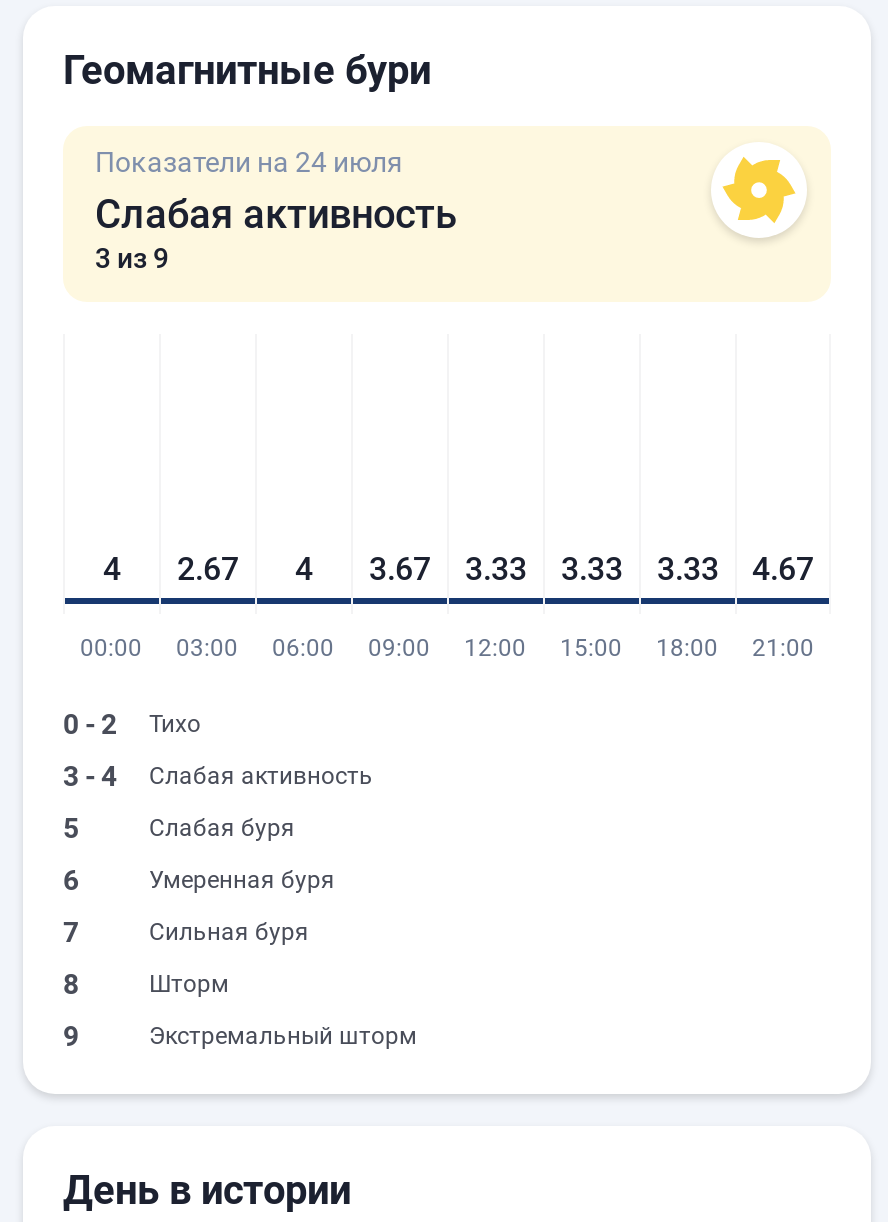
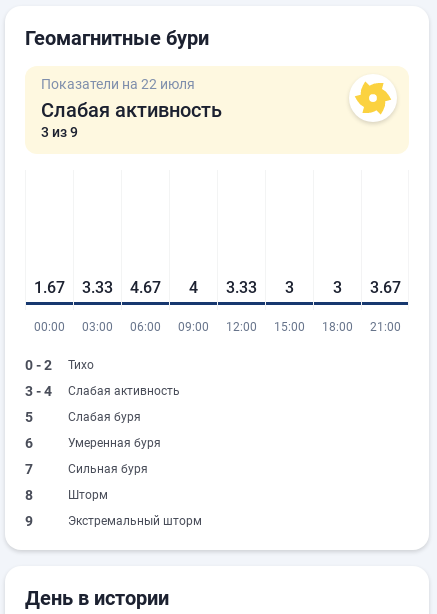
- Показатели на 24 июля
+ Показатели на 22 июля

- 4
+ 1.67

- 2.67
+ 3.33

- 4
+ 4.67

- 3.67
+ 4

- 3.33
+ 3

- 3.33
+ 3

- 4.67
+ 3.67
